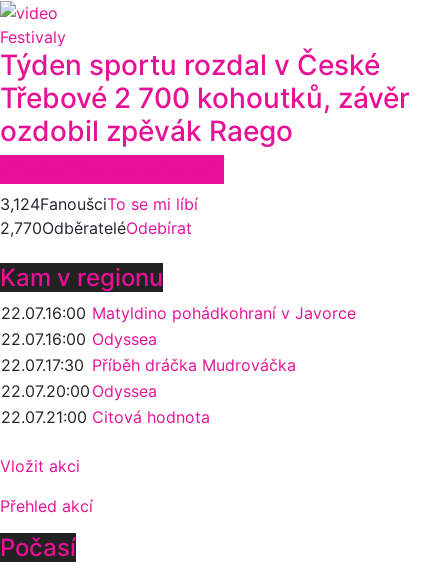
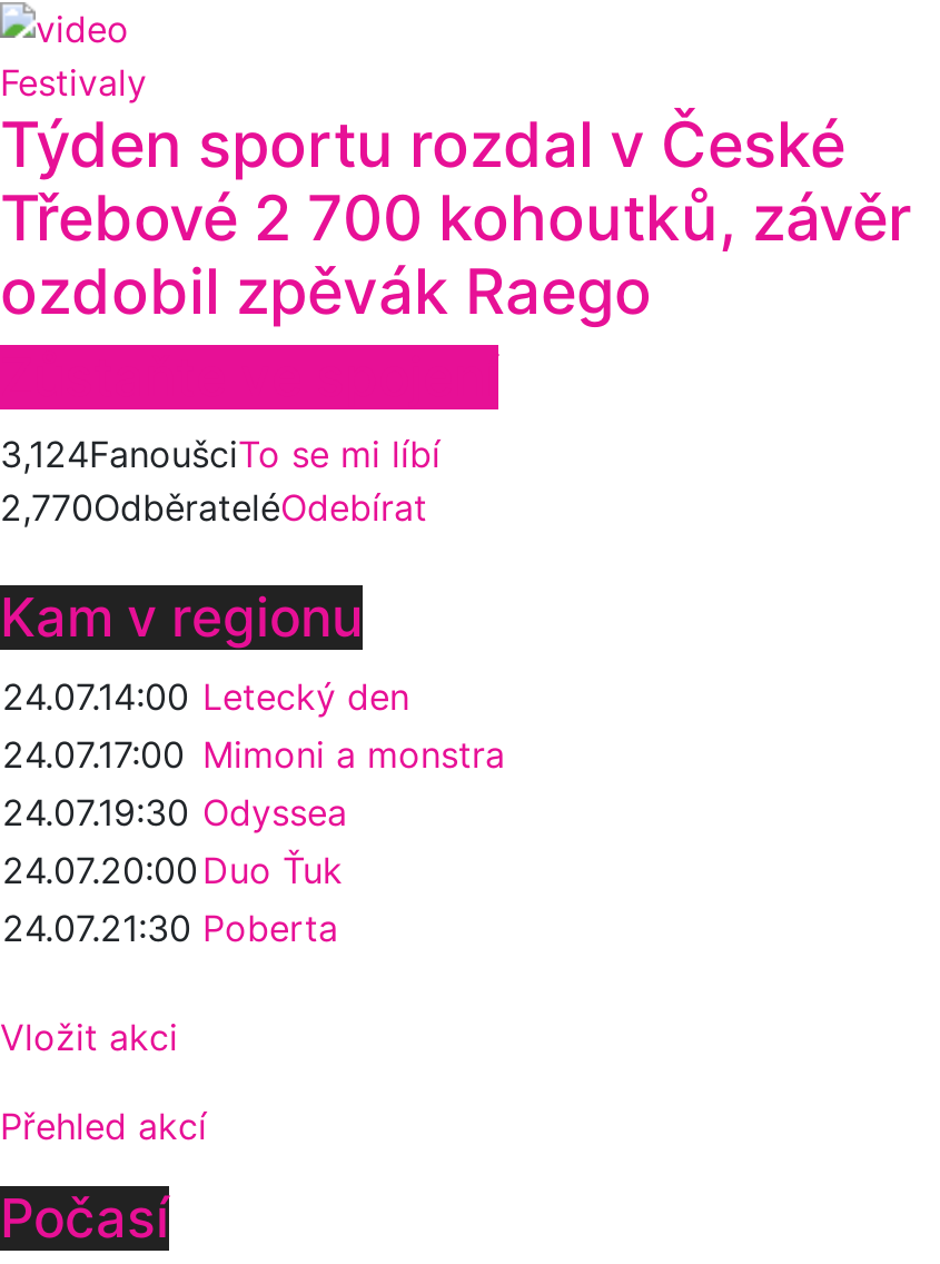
- 22.07.16:00 Matyldino pohádkohraní v Javorce
- 22.07.16:00 Odyssea
- 22.07.17:30 Příběh dráčka Mudrováčka
- 22.07.20:00 Odyssea
- 22.07.21:00 Citová hodnota
+ 24.07.14:00 Letecký den
+ 24.07.17:00 Mimoni a monstra
+ 24.07.19:30 Odyssea
+ 24.07.20:00 Duo Ťuk
+ 24.07.21:30 Poberta
